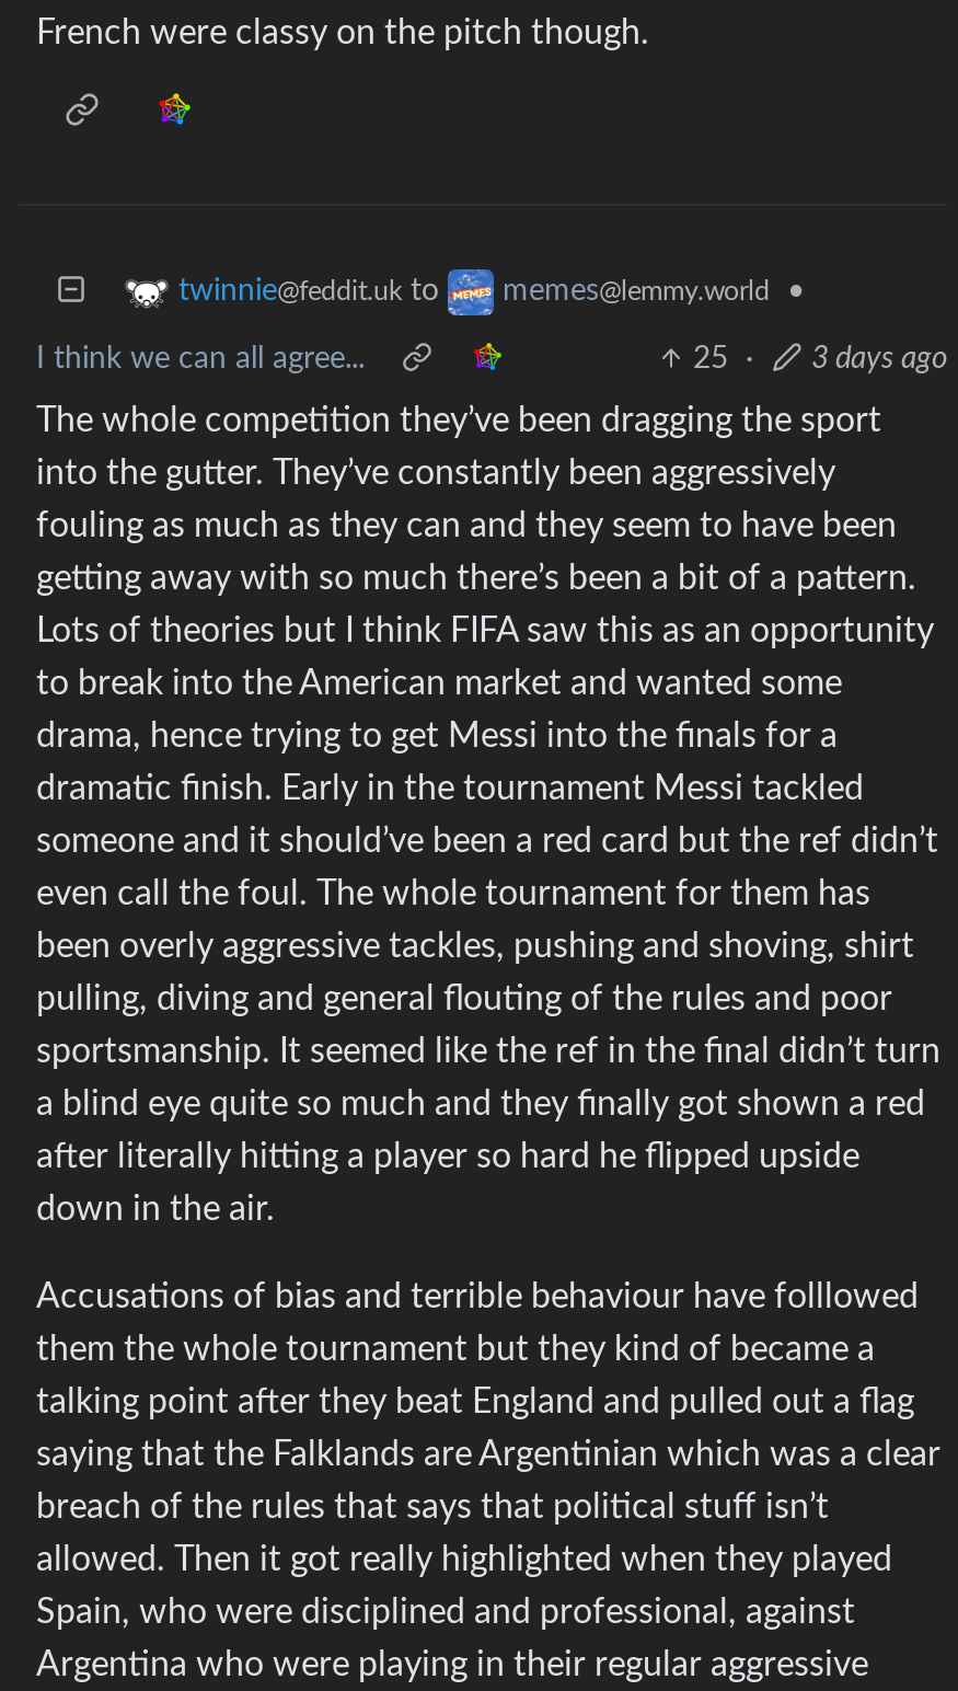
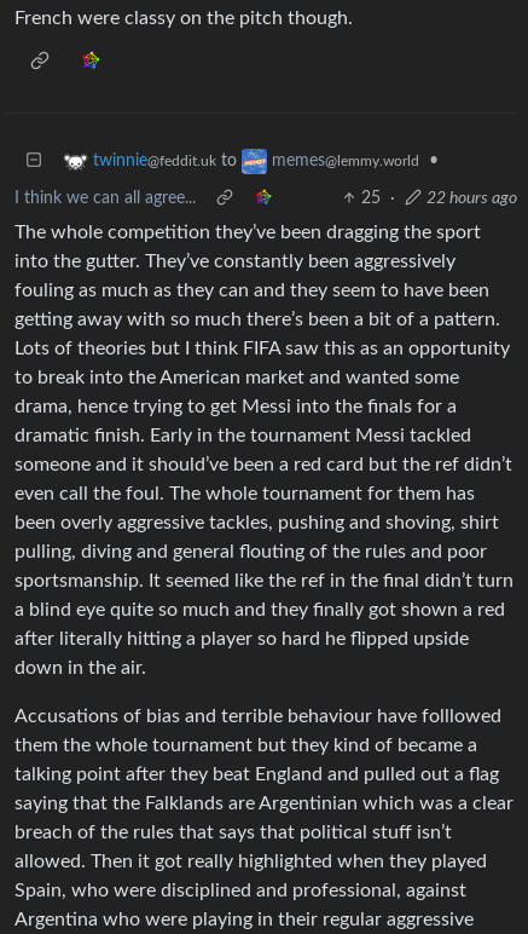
- 25 · 3 days ago
+ 25 · 22 hours ago
